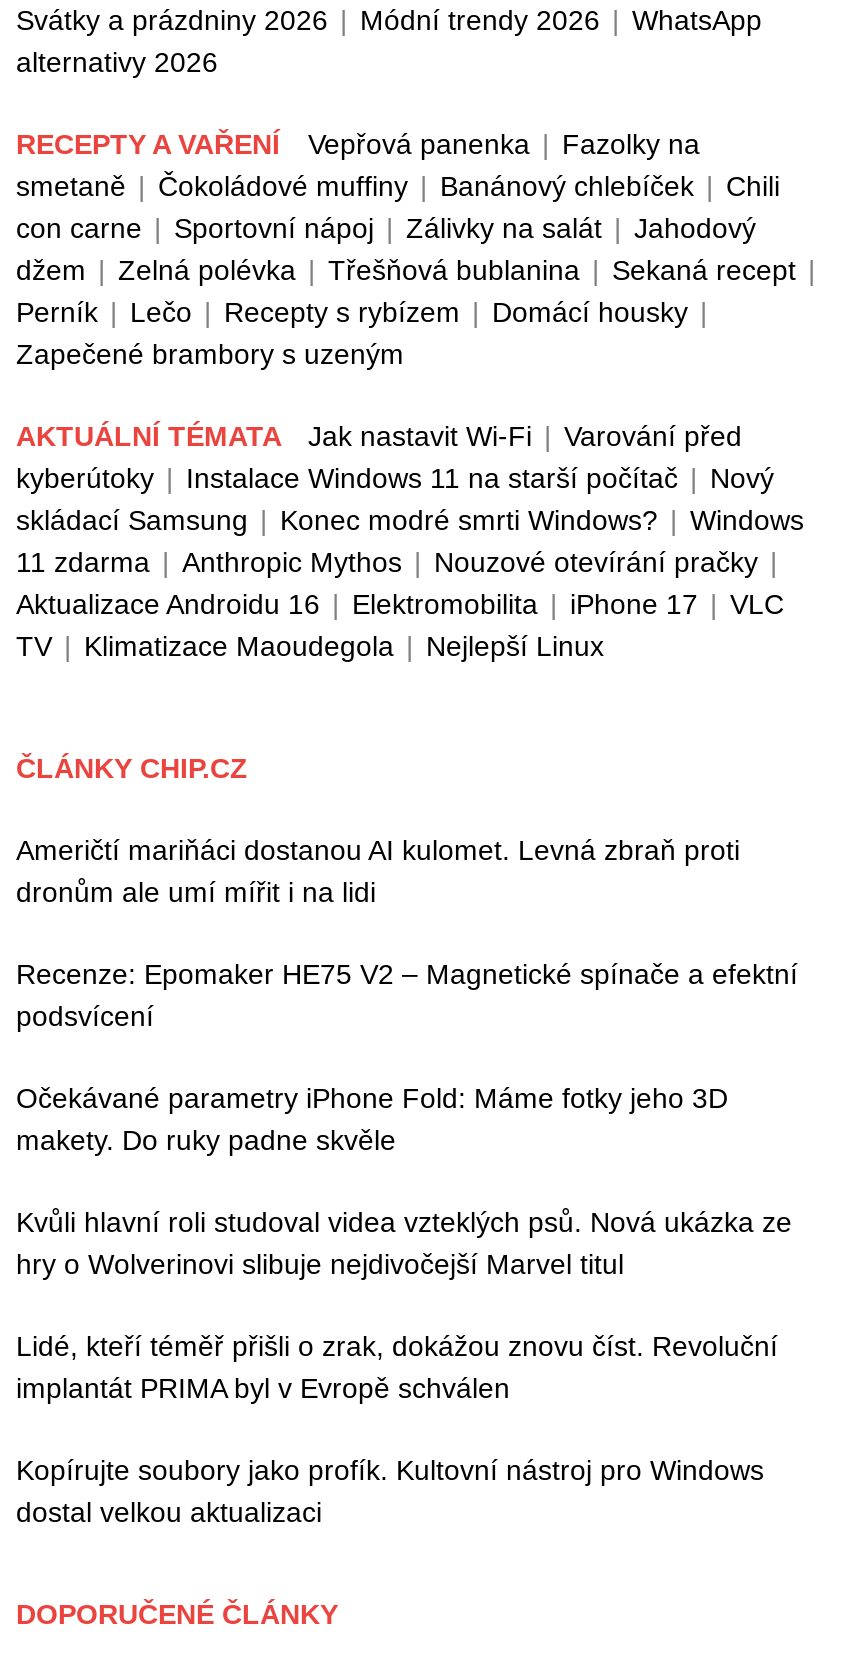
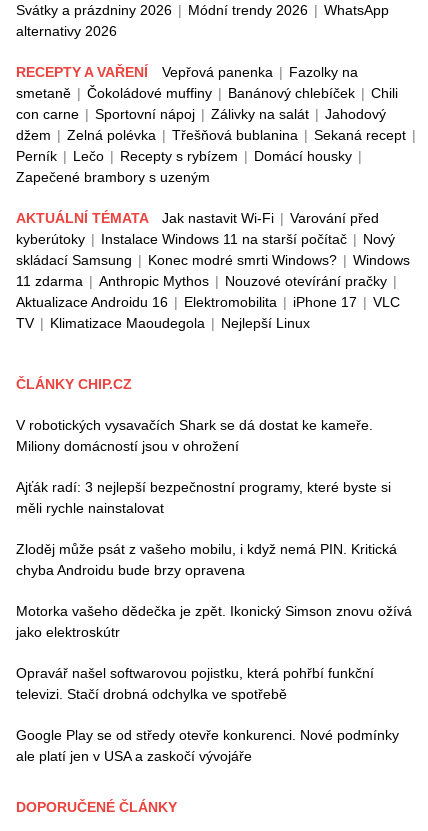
- Američtí mariňáci dostanou AI kulomet. Levná zbraň proti
- dronům ale umí mířit i na lidi
+ V robotických vysavačích Shark se dá dostat ke kameře.
+ Miliony domácností jsou v ohrožení

- Recenze: Epomaker HE75 V2 – Magnetické spínače a efektní
- podsvícení
+ Ajťák radí: 3 nejlepší bezpečnostní programy, které byste si
+ měli rychle nainstalovat

- Očekávané parametry iPhone Fold: Máme fotky jeho 3D
- makety. Do ruky padne skvěle
+ Zloděj může psát z vašeho mobilu, i když nemá PIN. Kritická
+ chyba Androidu bude brzy opravena

- Kvůli hlavní roli studoval videa vzteklých psů. Nová ukázka ze
- hry o Wolverinovi slibuje nejdivočejší Marvel titul
+ Motorka vašeho dědečka je zpět. Ikonický Simson znovu ožívá
+ jako elektroskútr

- Lidé, kteří téměř přišli o zrak, dokážou znovu číst. Revoluční
- implantát PRIMA byl v Evropě schválen
+ Opravář našel softwarovou pojistku, která pohřbí funkční
+ televizi. Stačí drobná odchylka ve spotřebě

- Kopírujte soubory jako profík. Kultovní nástroj pro Windows
- dostal velkou aktualizaci
+ Google Play se od středy otevře konkurenci. Nové podmínky
+ ale platí jen v USA a zaskočí vývojáře
